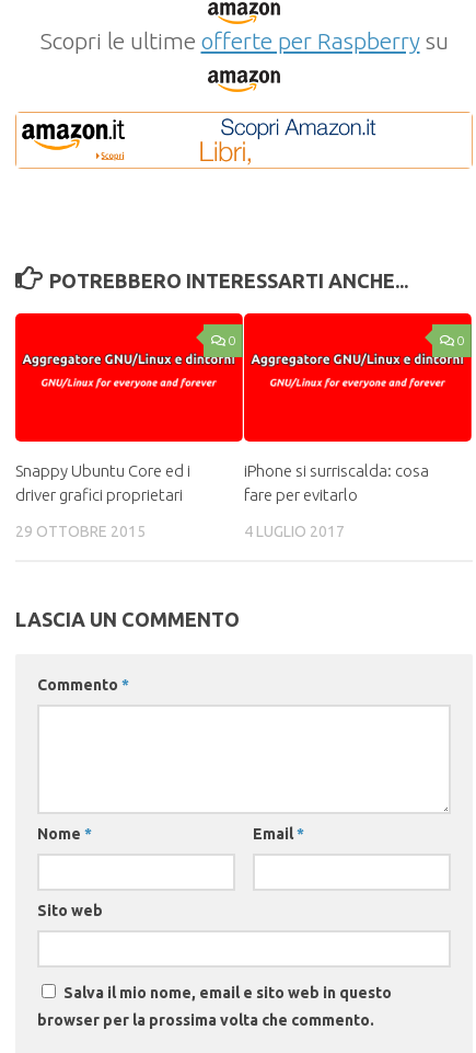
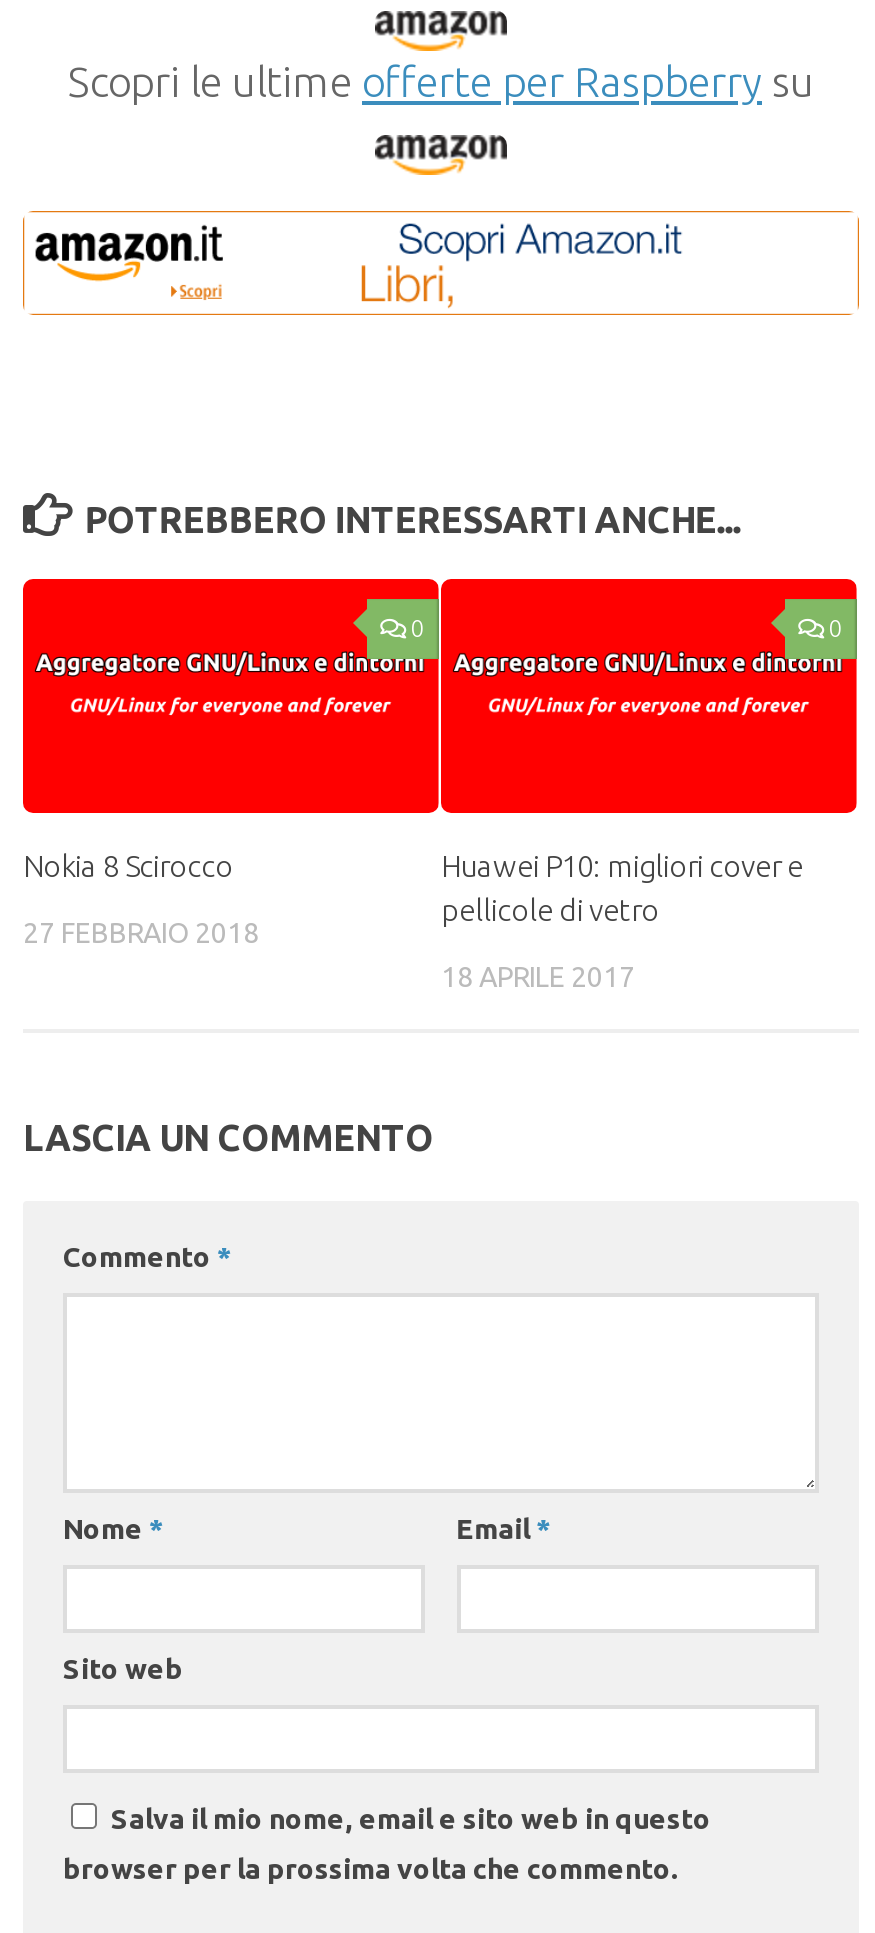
- Snappy Ubuntu Core ed i
- driver grafici proprietari
+ Nokia 8 Scirocco

- iPhone si surriscalda: cosa
- fare per evitarlo
+ Huawei P10: migliori cover e
+ pellicole di vetro

- 29 OTTOBRE 2015
+ 27 FEBBRAIO 2018

- 4 LUGLIO 2017
+ 18 APRILE 2017
